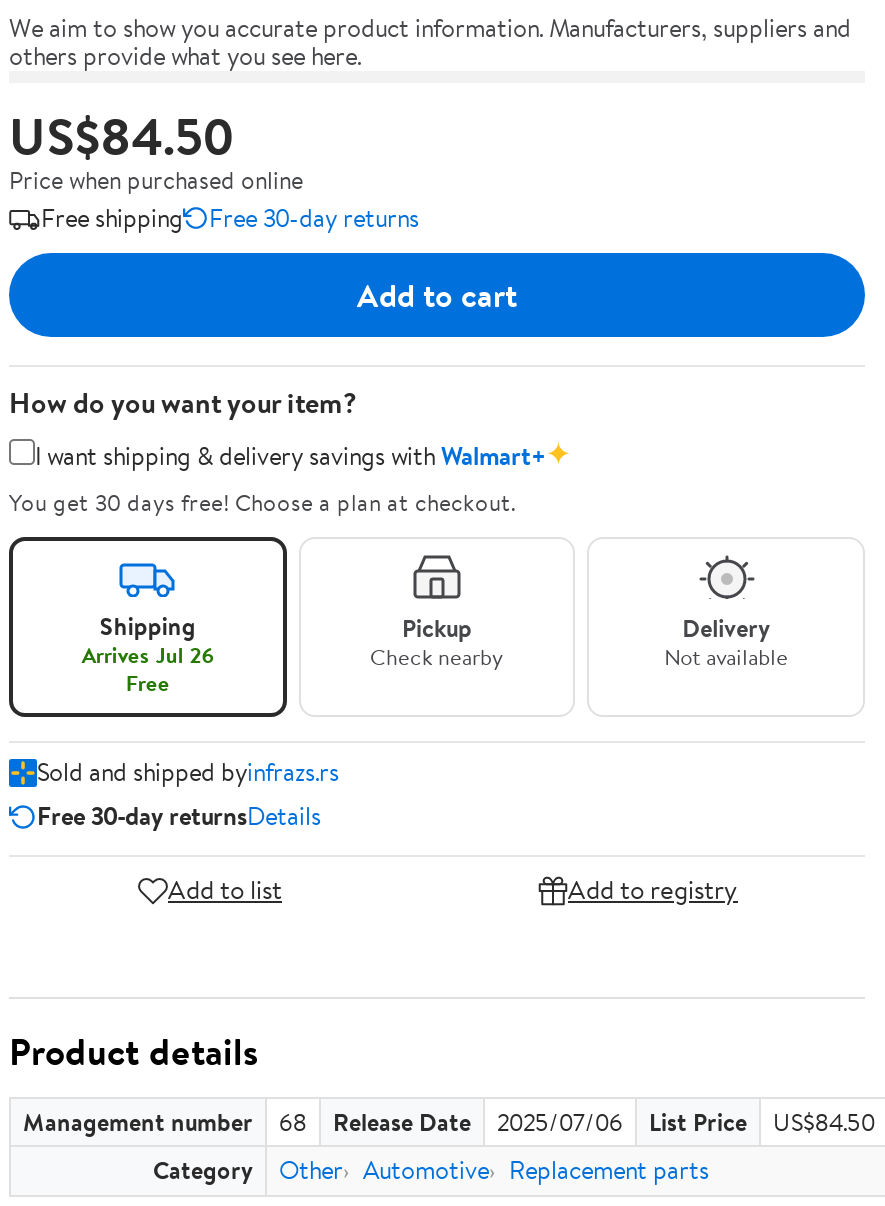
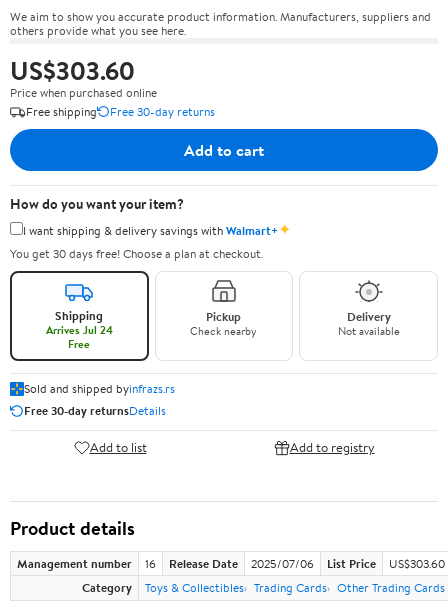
- US$84.50
+ US$303.60

- Arrives Jul 26
+ Arrives Jul 24

- 68
+ 16

- US$84.50
+ US$303.60

- Other Automotive Replacement parts
+ Toys & Collectibles Trading Cards Other Trading Cards
